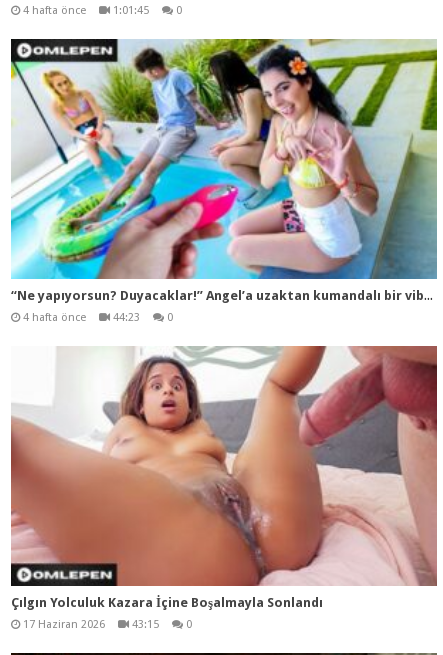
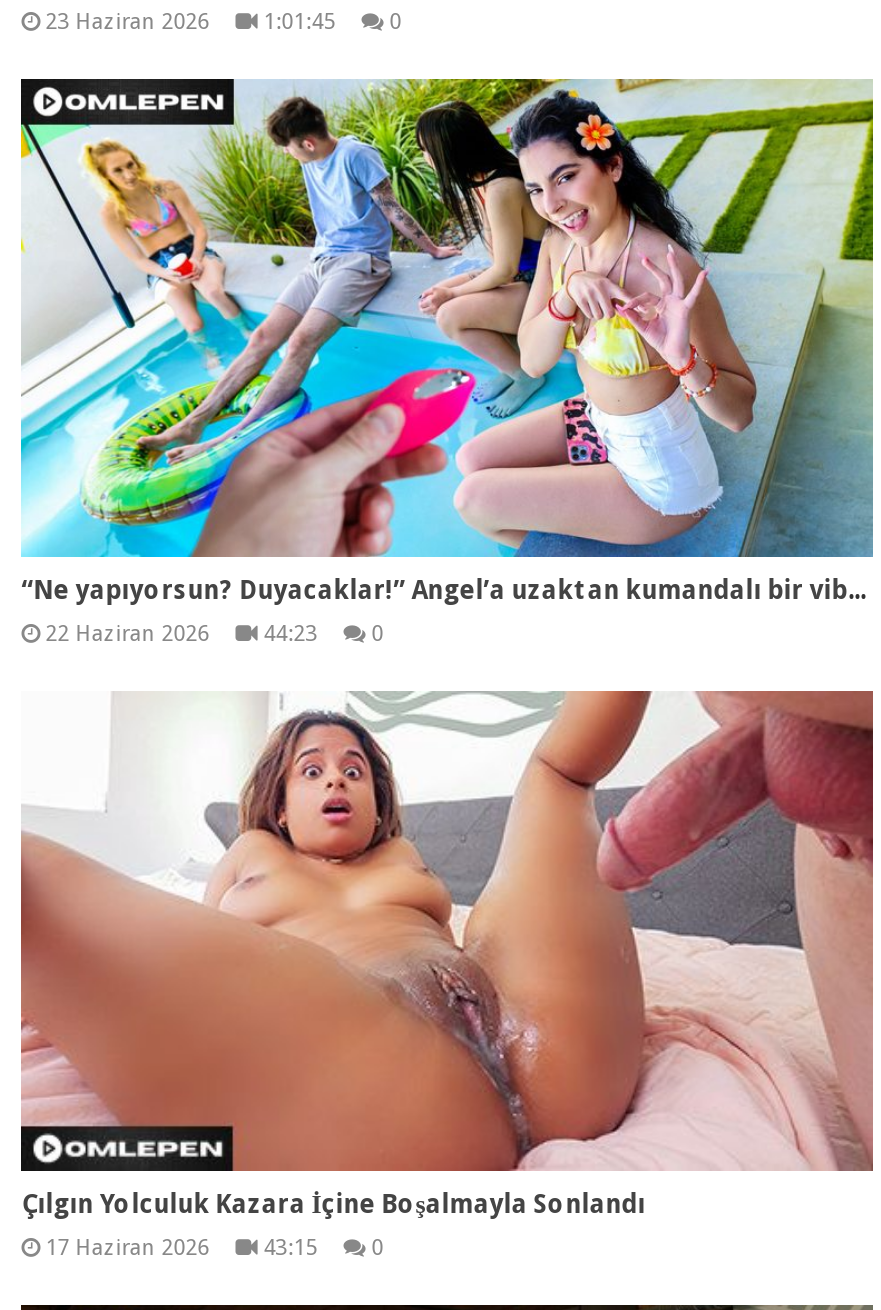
- 4 hafta önce
+ 23 Haziran 2026

- 4 hafta önce
+ 22 Haziran 2026
